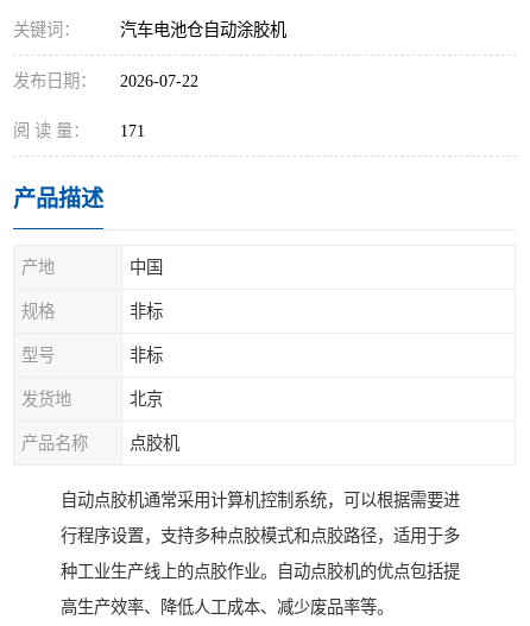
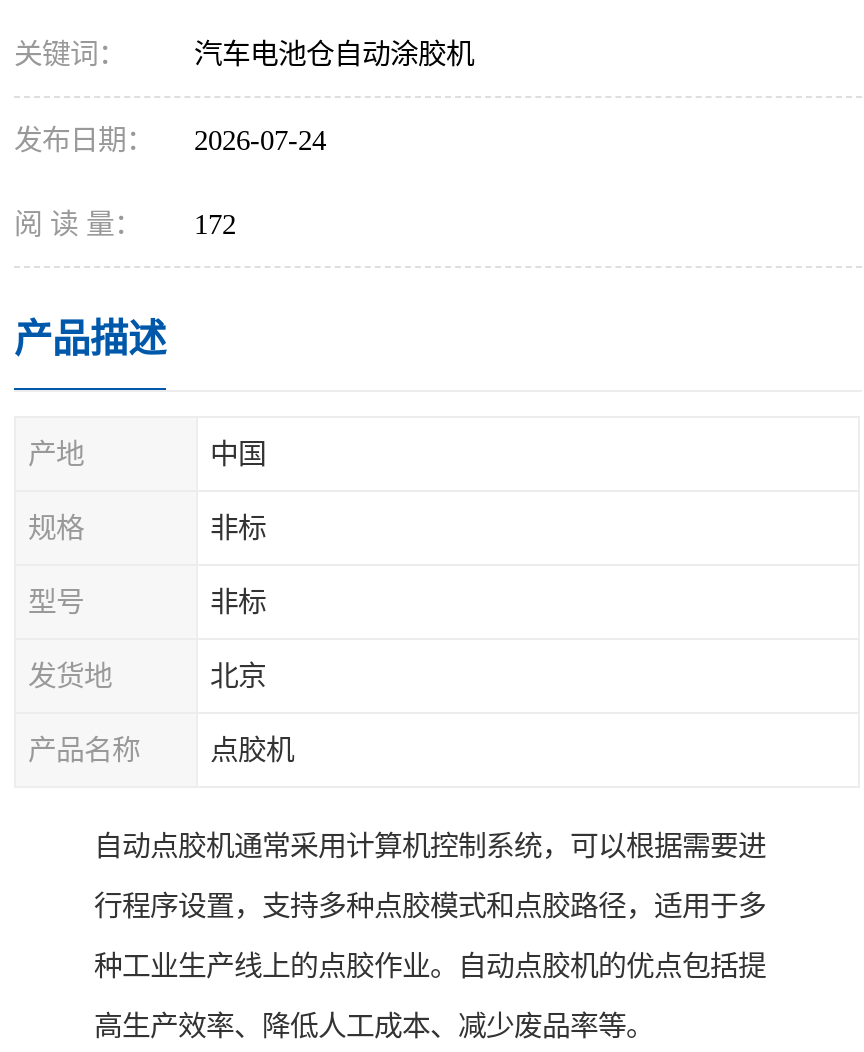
- 发布日期： 2026-07-22
+ 发布日期： 2026-07-24

- 阅 读 量： 171
+ 阅 读 量： 172
